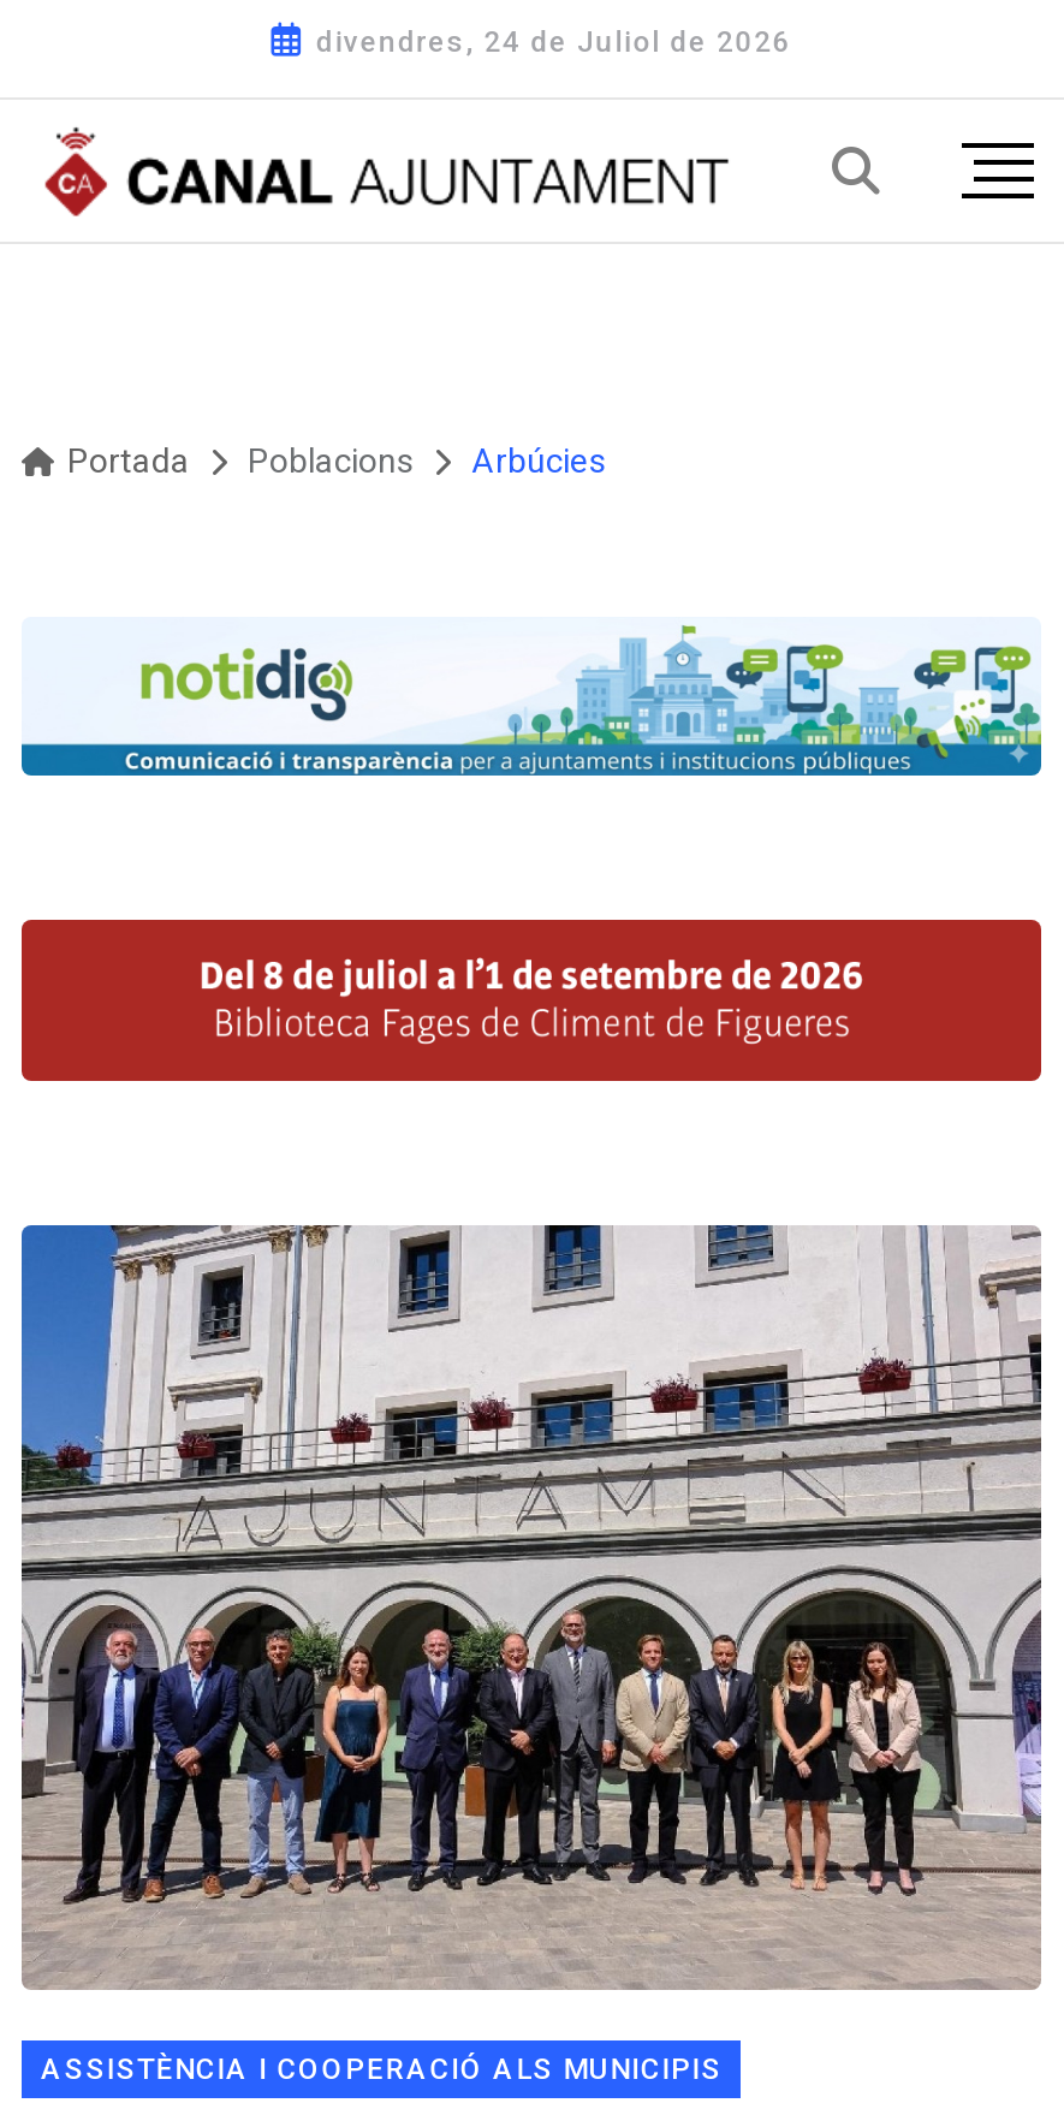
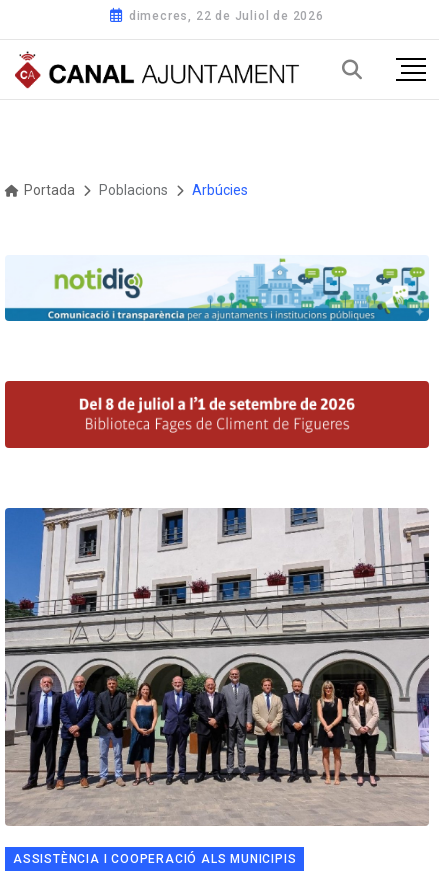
- divendres, 24 de Juliol de 2026
+ dimecres, 22 de Juliol de 2026
